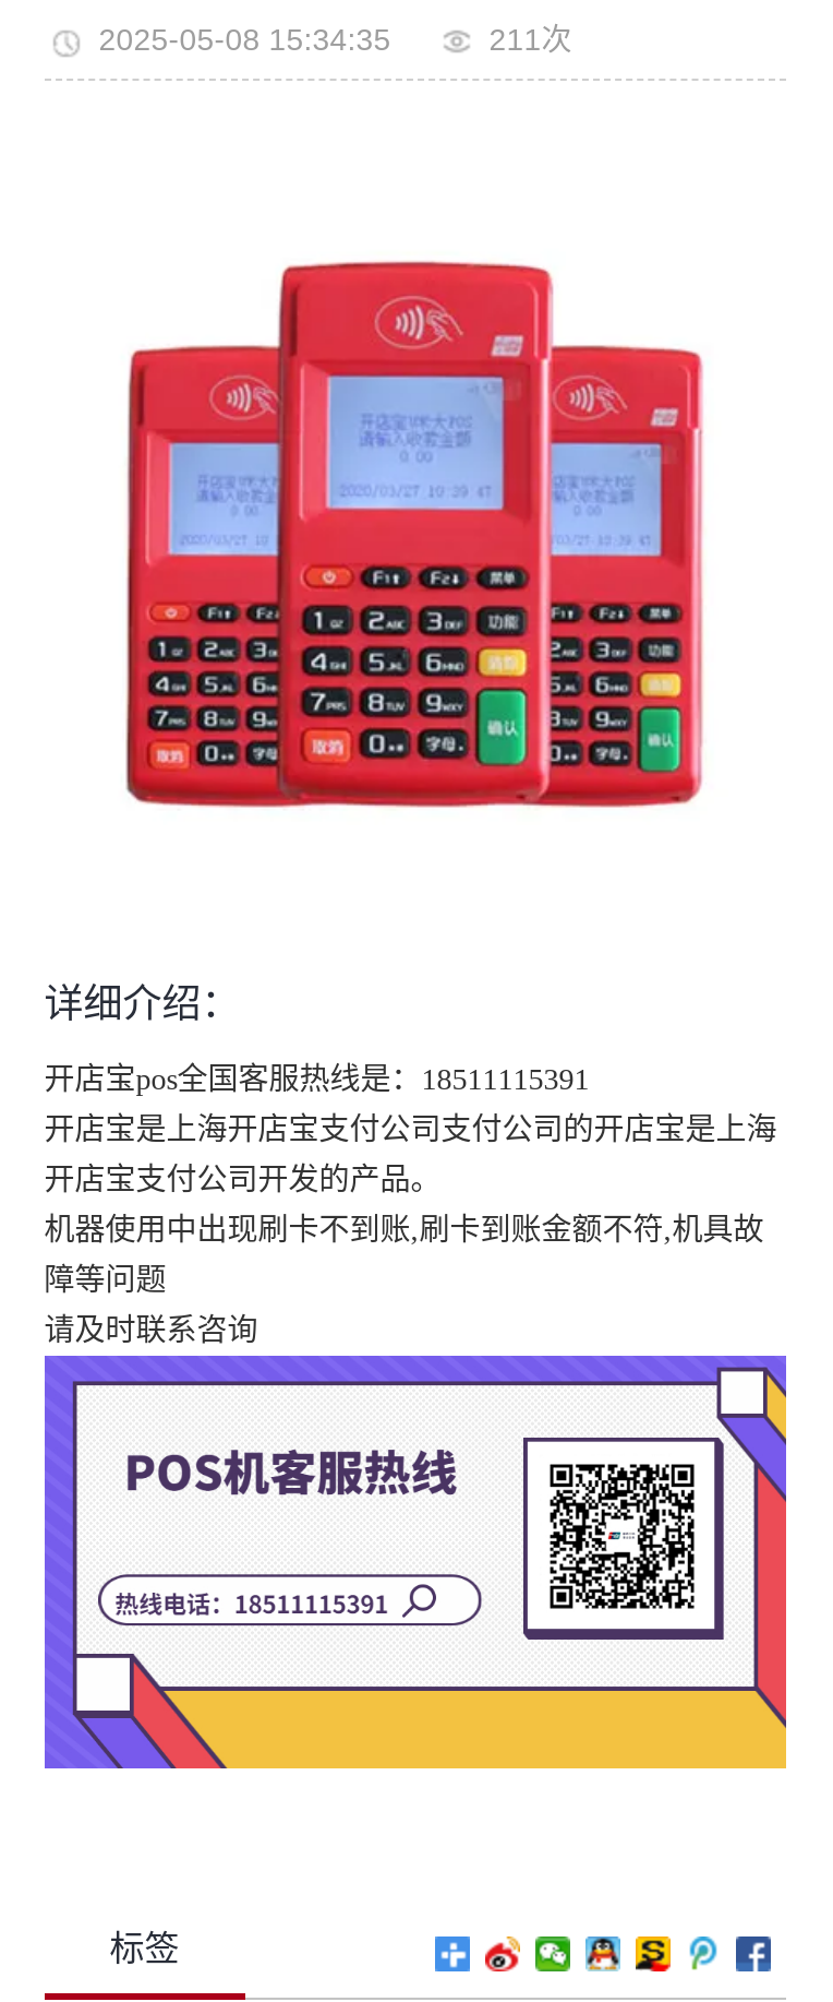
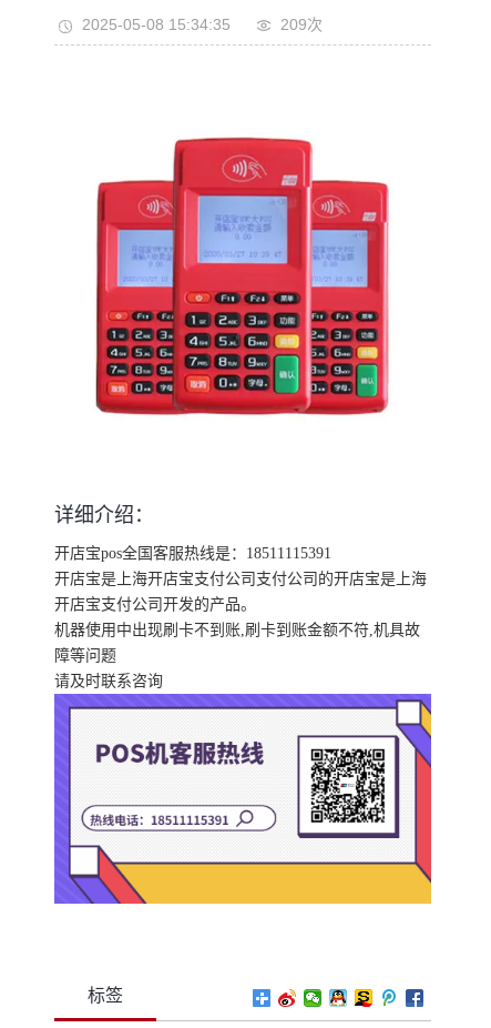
- 211次
+ 209次
